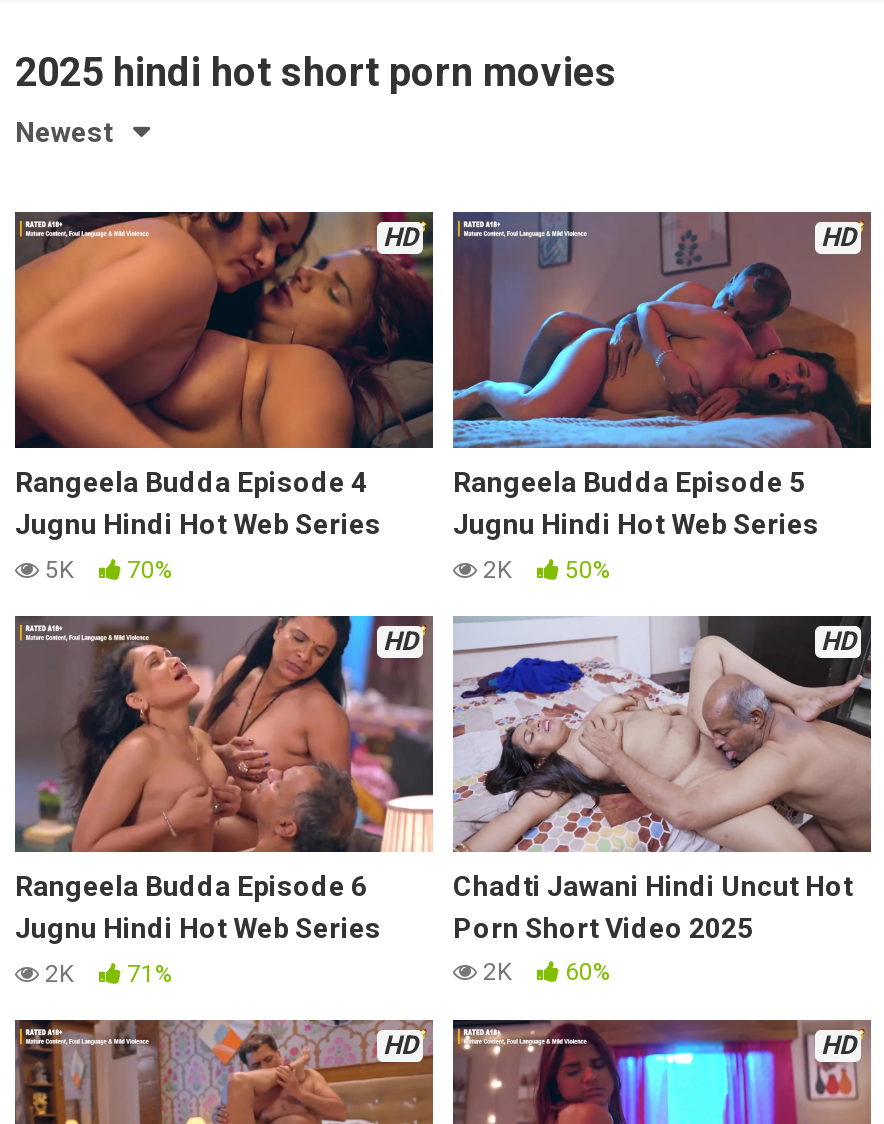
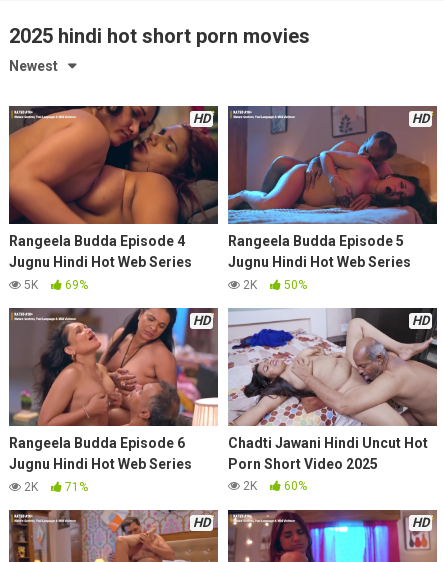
- 70%
+ 69%
